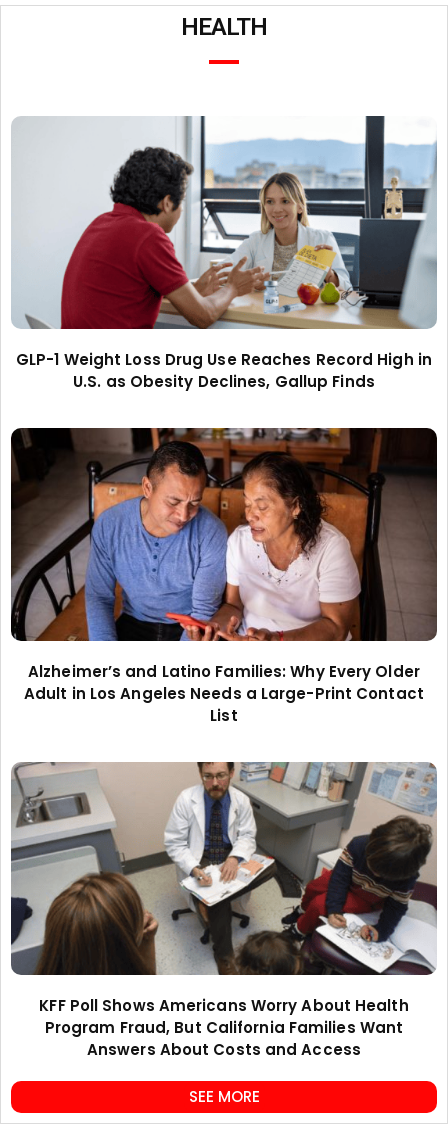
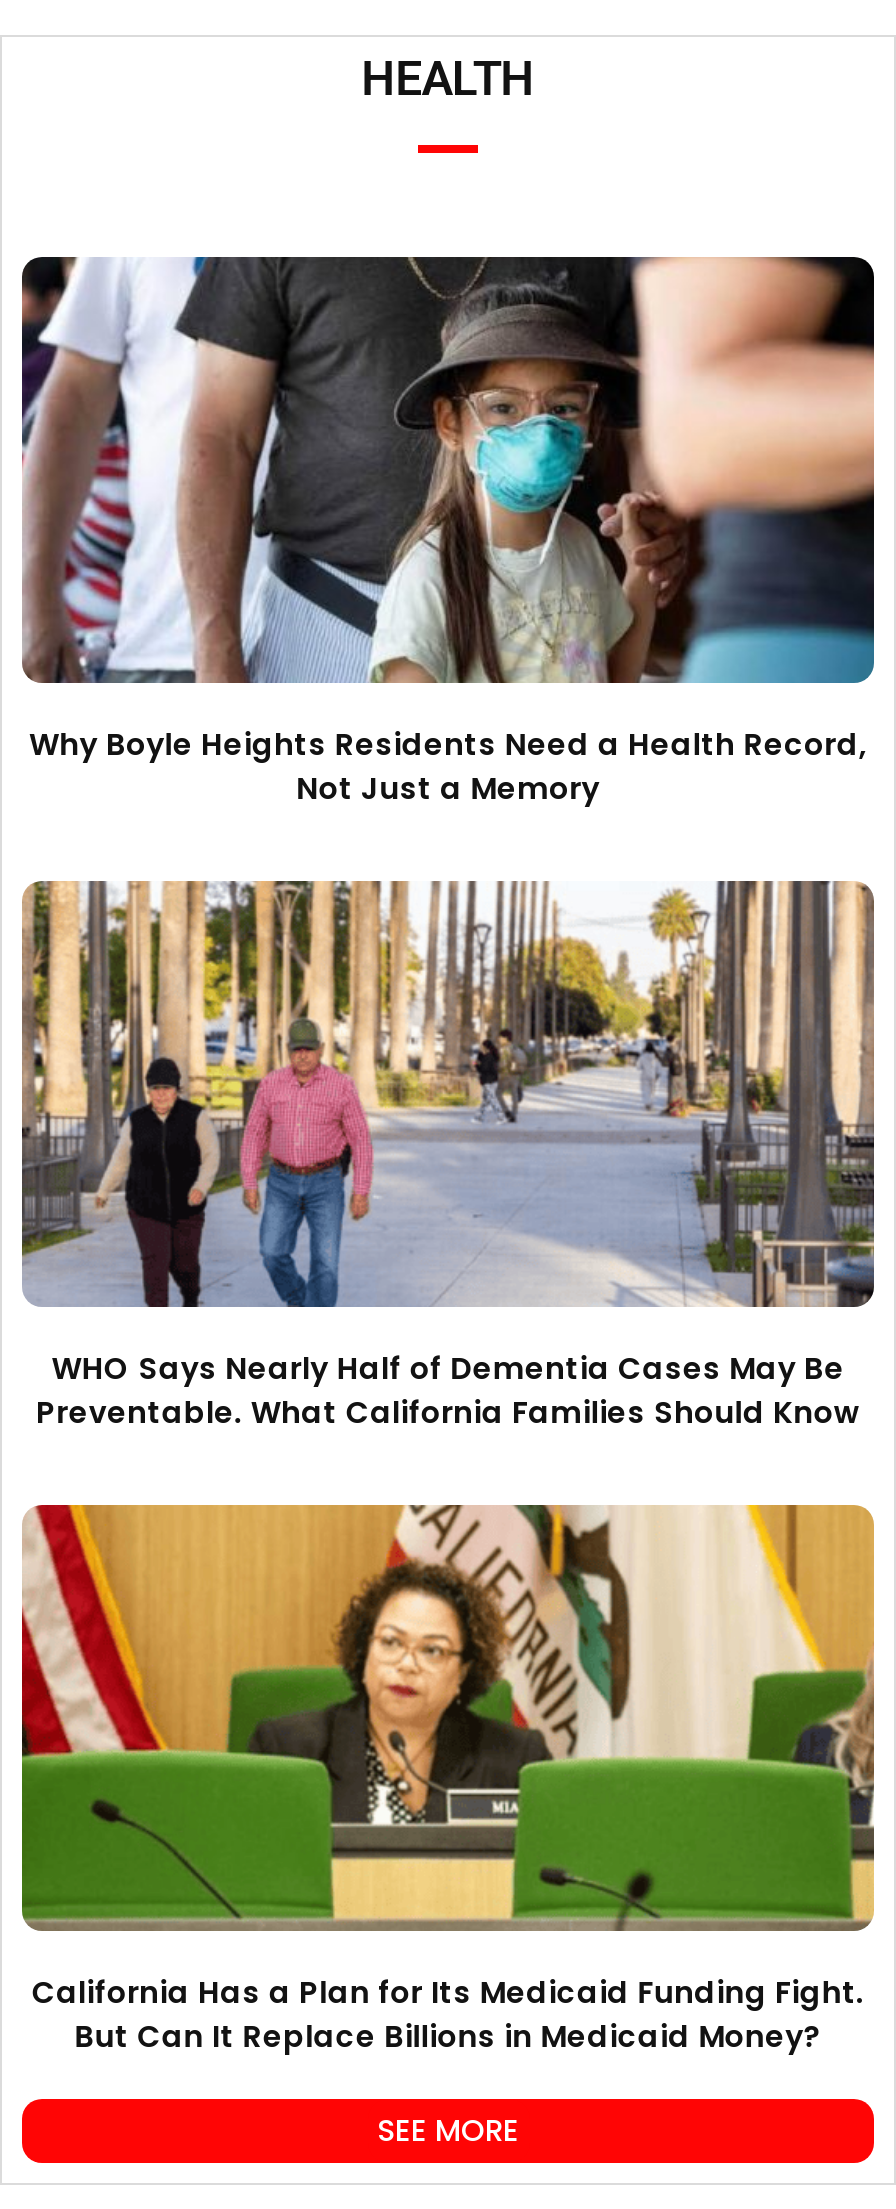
- [image]
+ [image]

- GLP-1 Weight Loss Drug Use Reaches Record High in
- U.S. as Obesity Declines, Gallup Finds
+ Why Boyle Heights Residents Need a Health Record,
+ Not Just a Memory

- [image]
- Alzheimer’s and Latino Families: Why Every Older
- Adult in Los Angeles Needs a Large-Print Contact
- List
+ [image]
+ WHO Says Nearly Half of Dementia Cases May Be
+ Preventable. What California Families Should Know

- [image]
- KFF Poll Shows Americans Worry About Health
- Program Fraud, But California Families Want
- Answers About Costs and Access
+ [image]
+ California Has a Plan for Its Medicaid Funding Fight.
+ But Can It Replace Billions in Medicaid Money?
